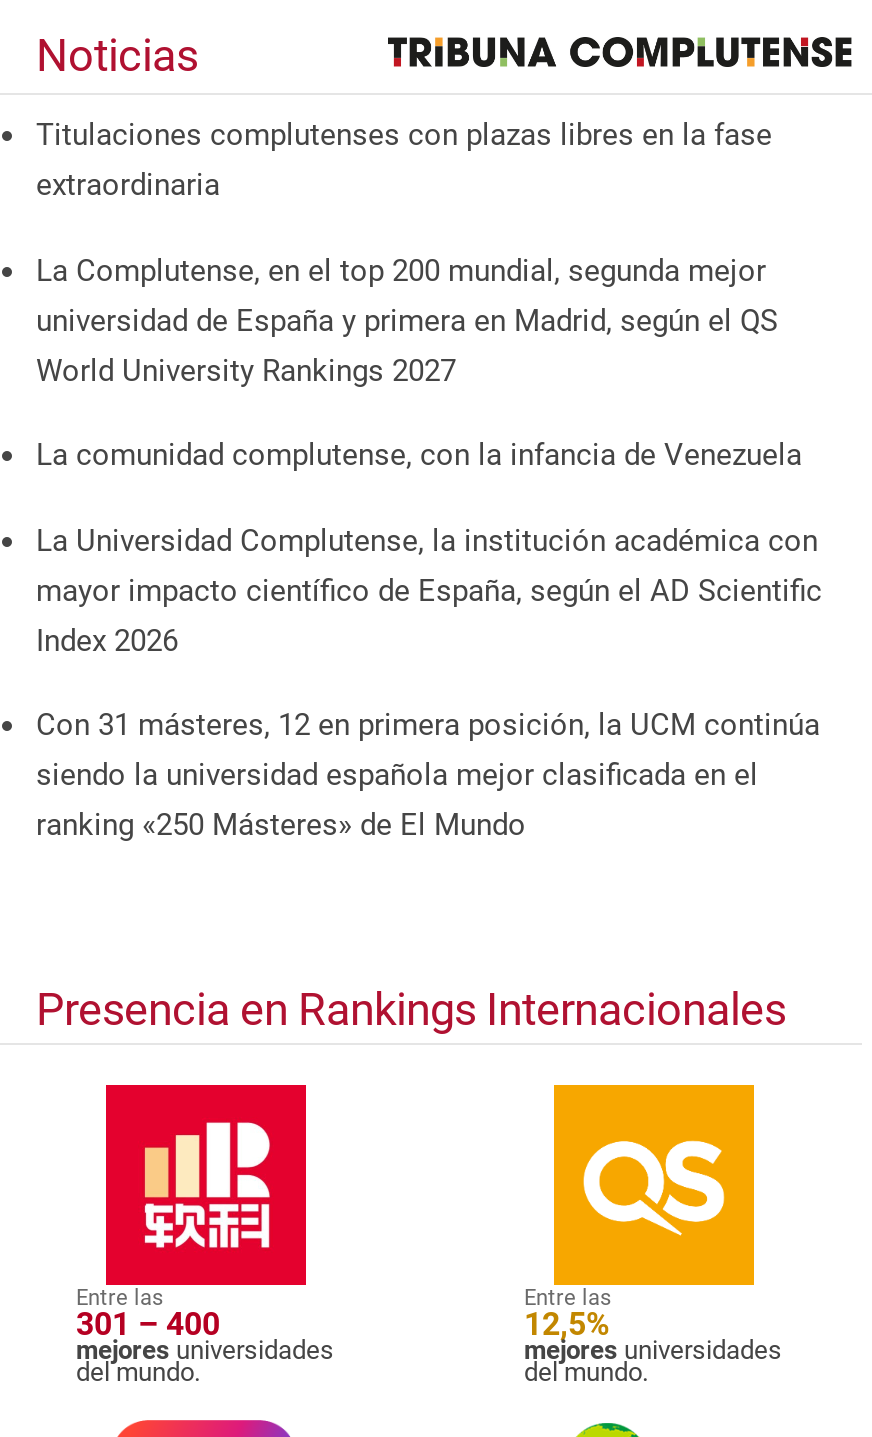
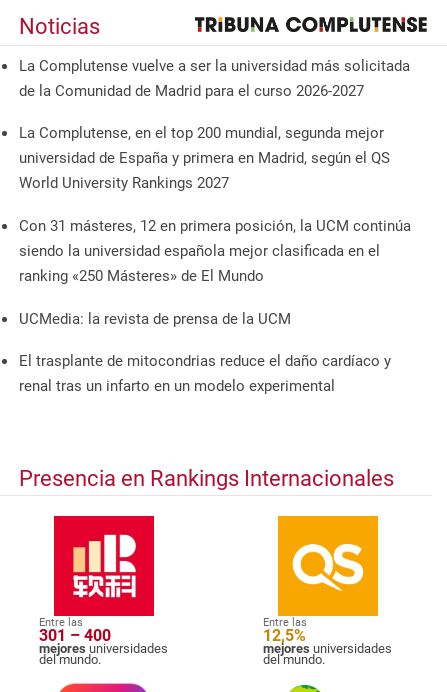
- Titulaciones complutenses con plazas libres en la fase
- extraordinaria
+ La Complutense vuelve a ser la universidad más solicitada
+ de la Comunidad de Madrid para el curso 2026-2027

- La comunidad complutense, con la infancia de Venezuela
- La Universidad Complutense, la institución académica con
- mayor impacto científico de España, según el AD Scientific
- Index 2026

moved up: Con 31 másteres, 12 en primera posición, la UCM continúa | siendo la universidad española mejor clasificada en el | ranking «250 Másteres» de El Mundo

+ UCMedia: la revista de prensa de la UCM
+ El trasplante de mitocondrias reduce el daño cardíaco y
+ renal tras un infarto en un modelo experimental
